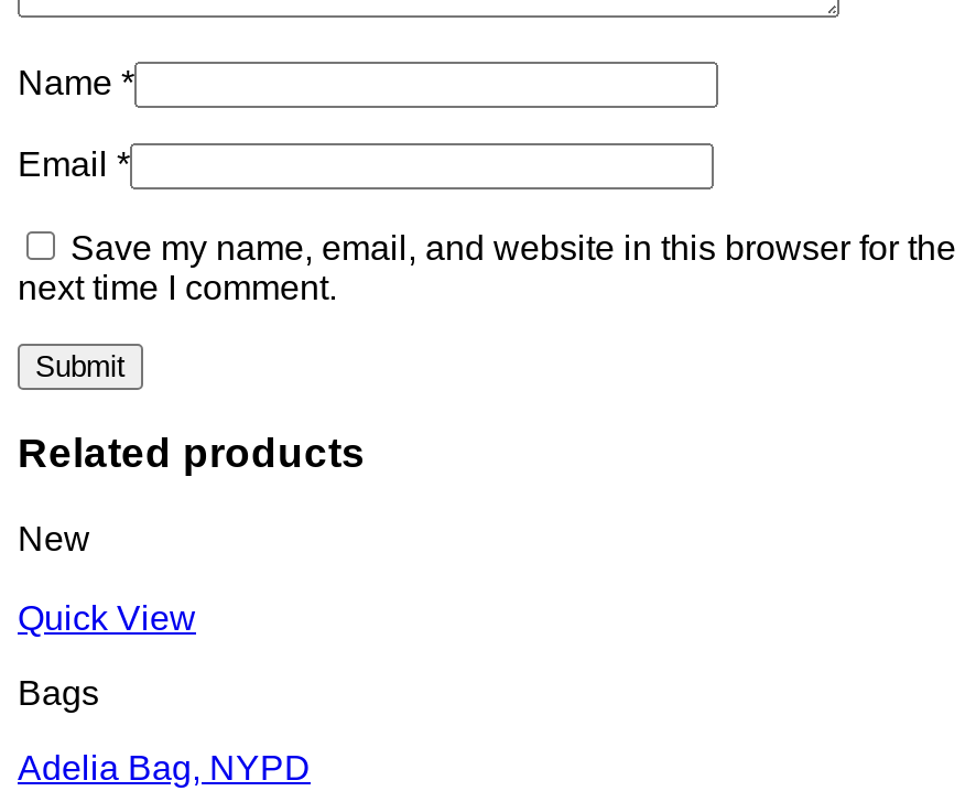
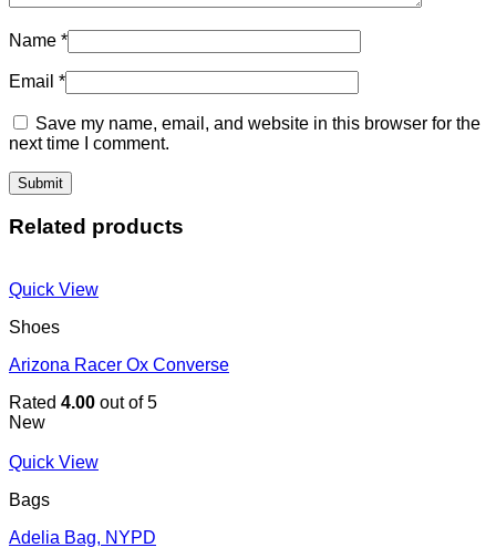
+ Quick View
+ Shoes
+ Arizona Racer Ox Converse
+ Rated 4.00 out of 5
